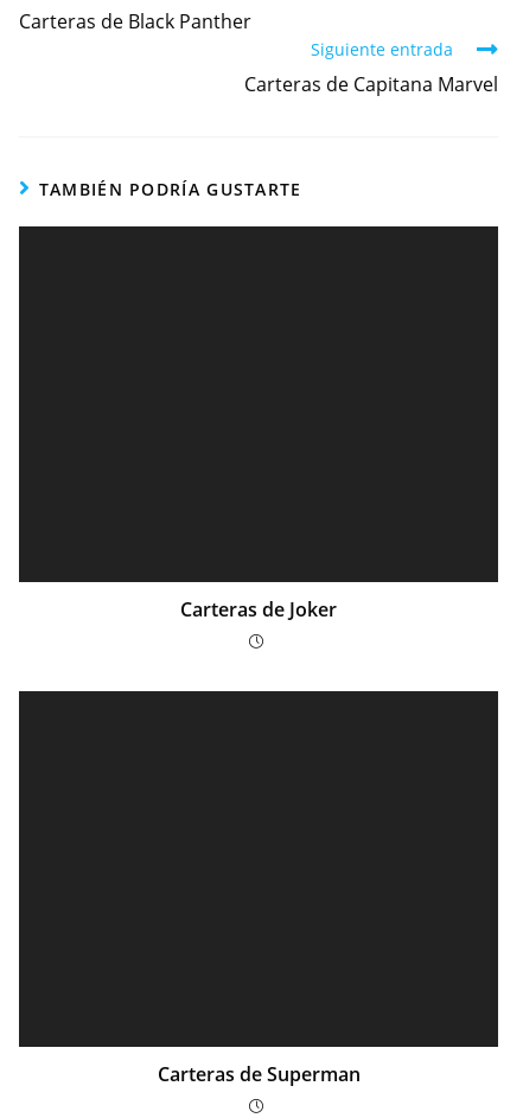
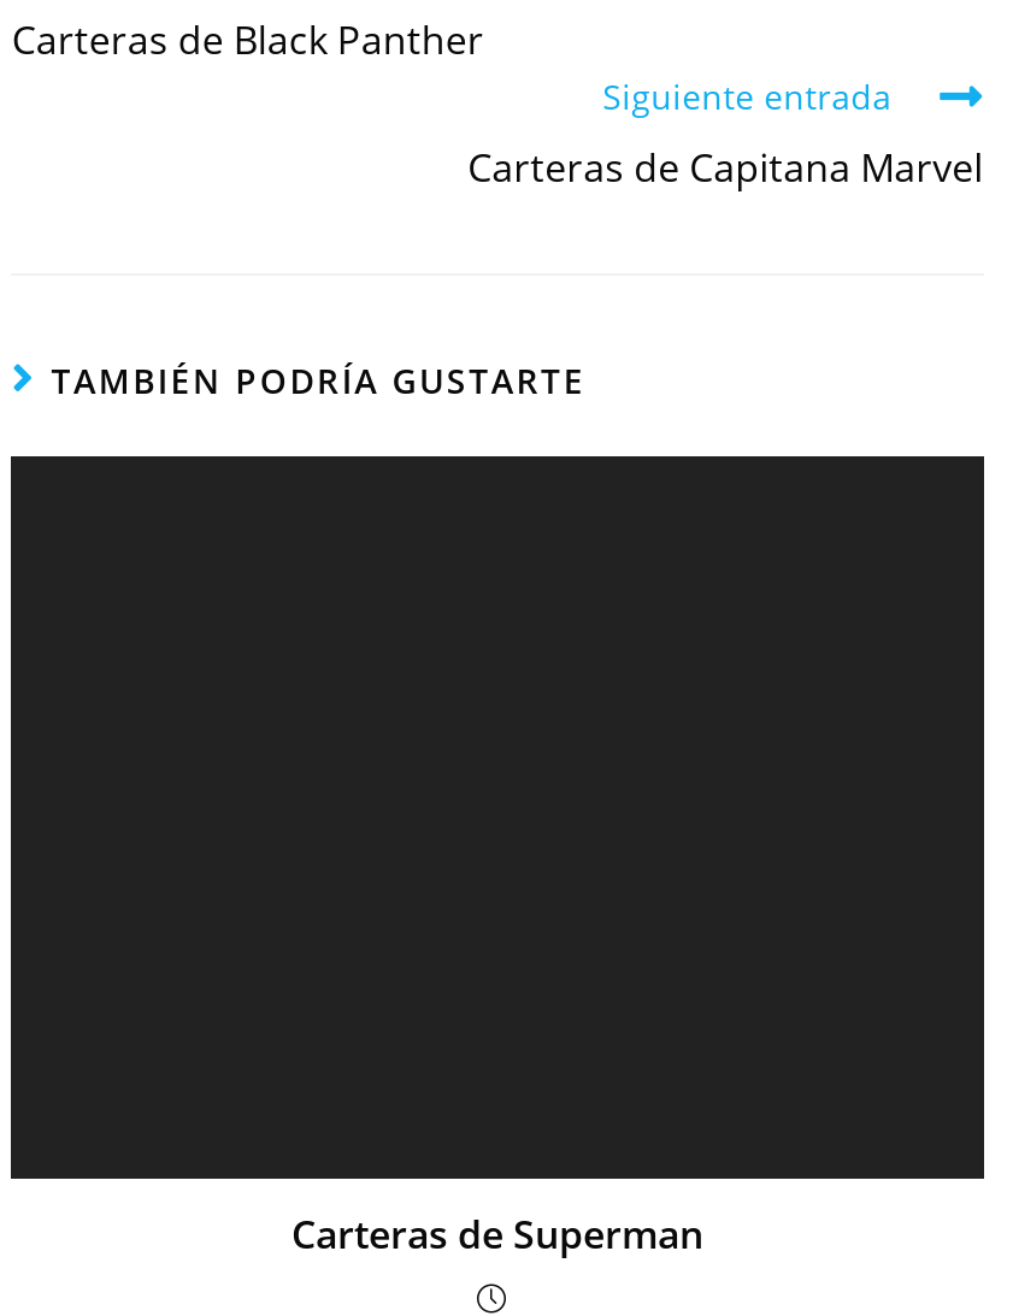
- Carteras de Joker
